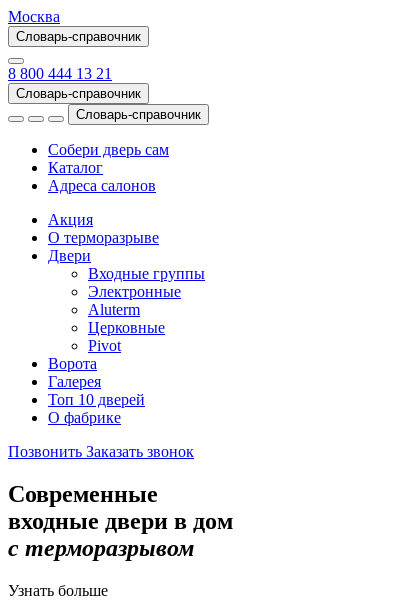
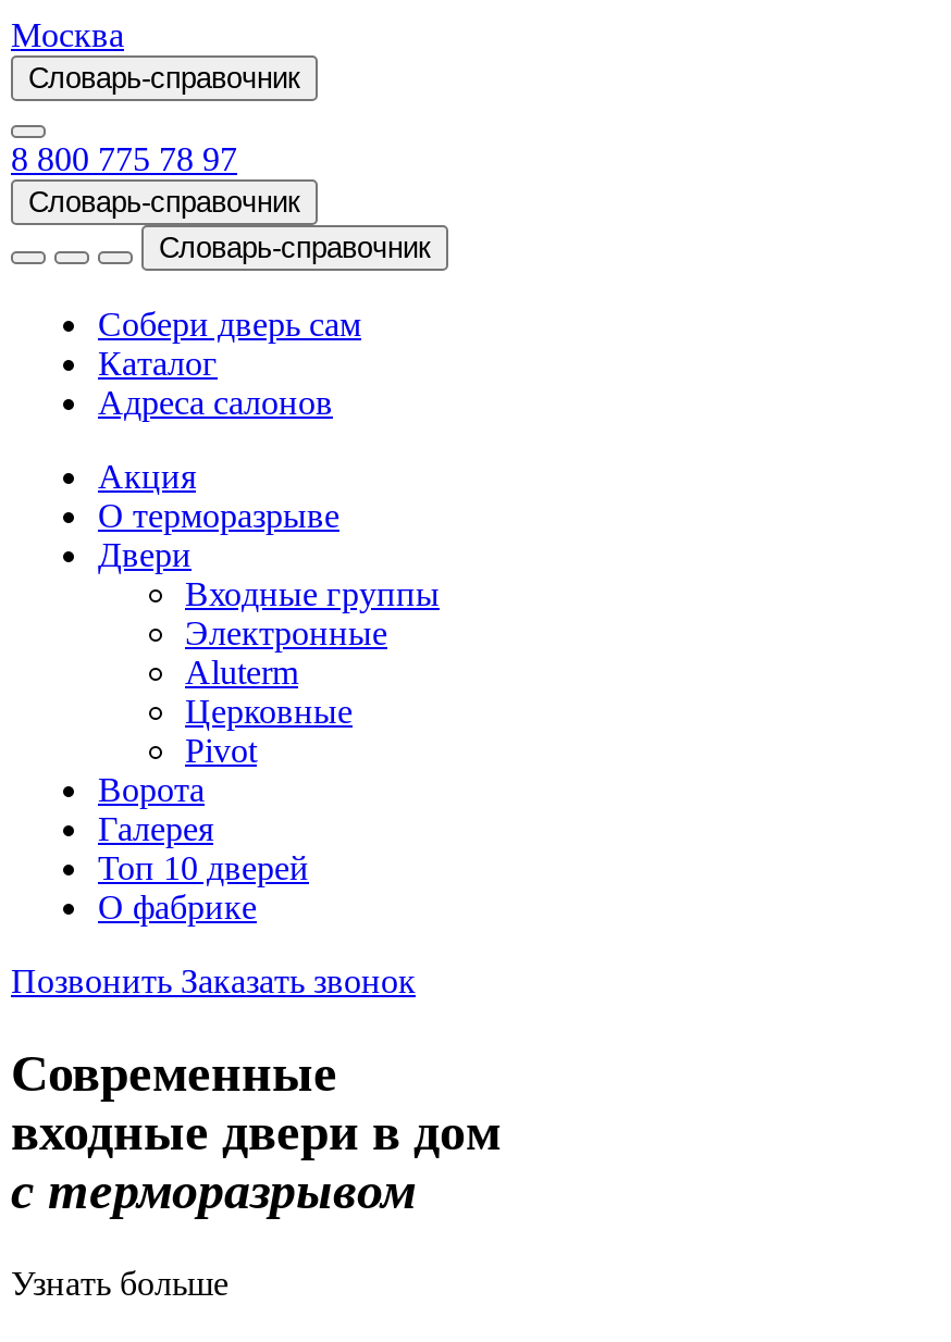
- 8 800 444 13 21
+ 8 800 775 78 97
